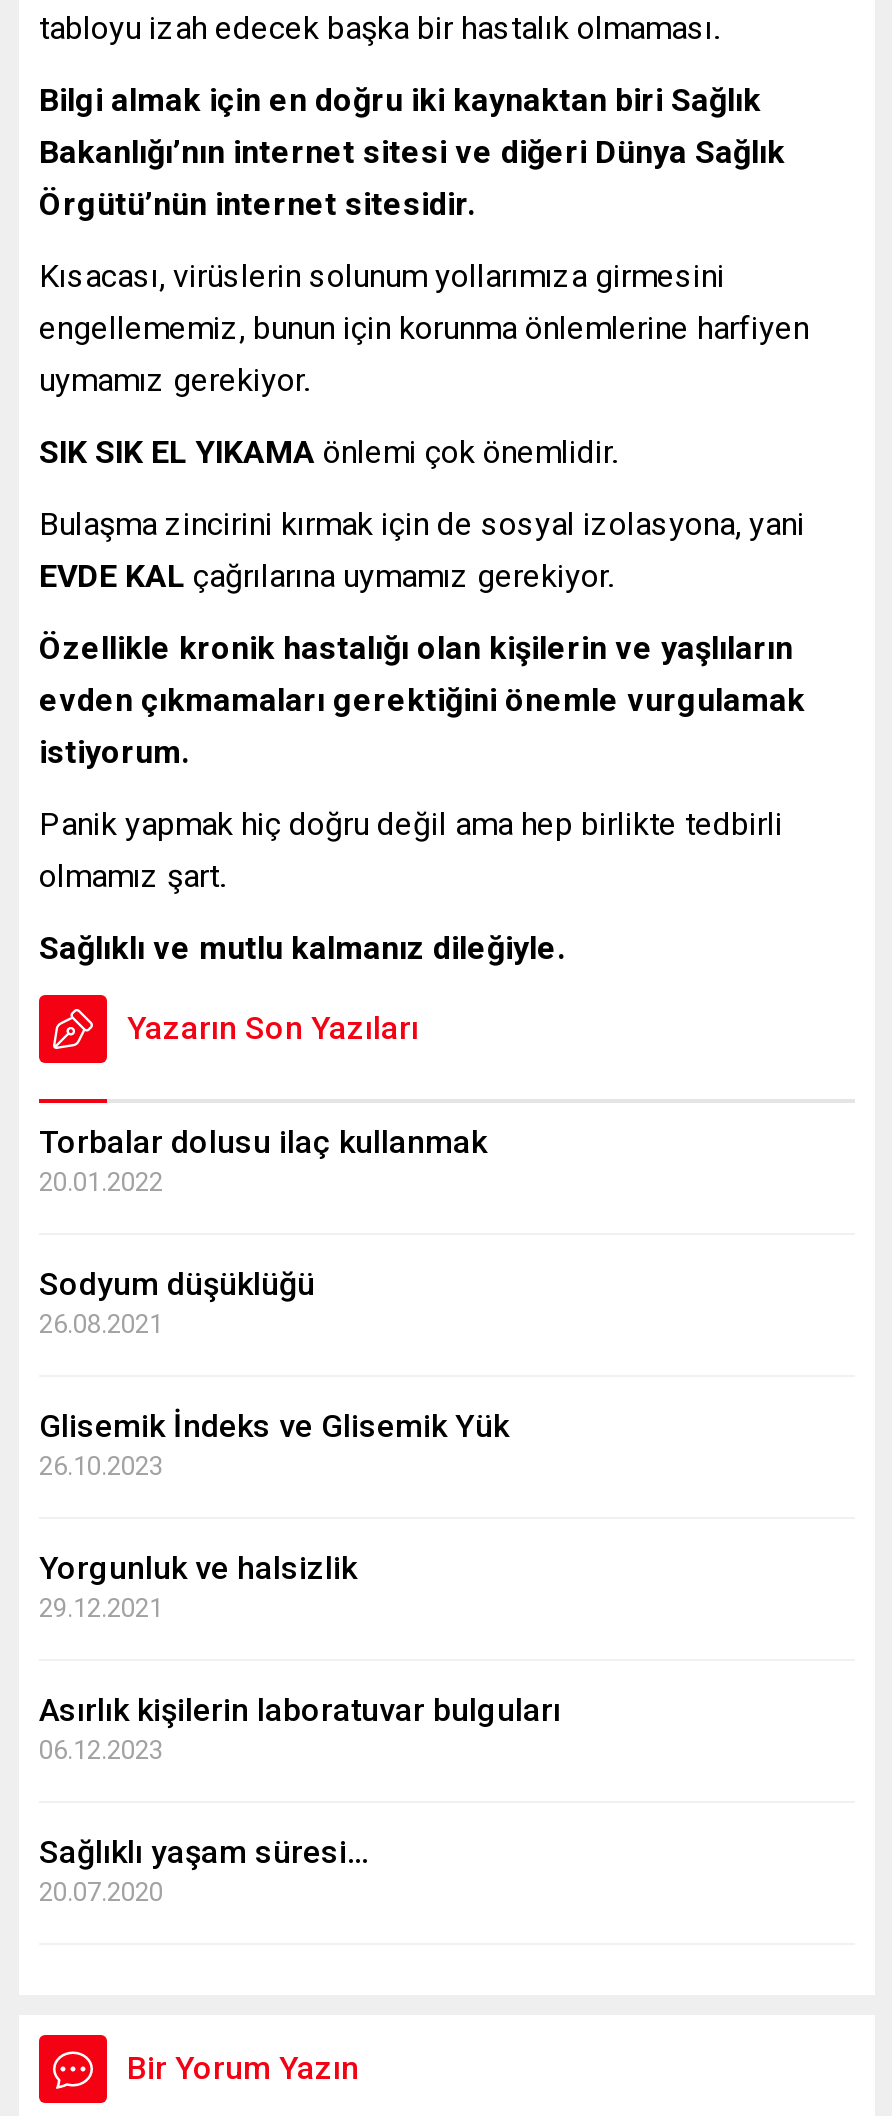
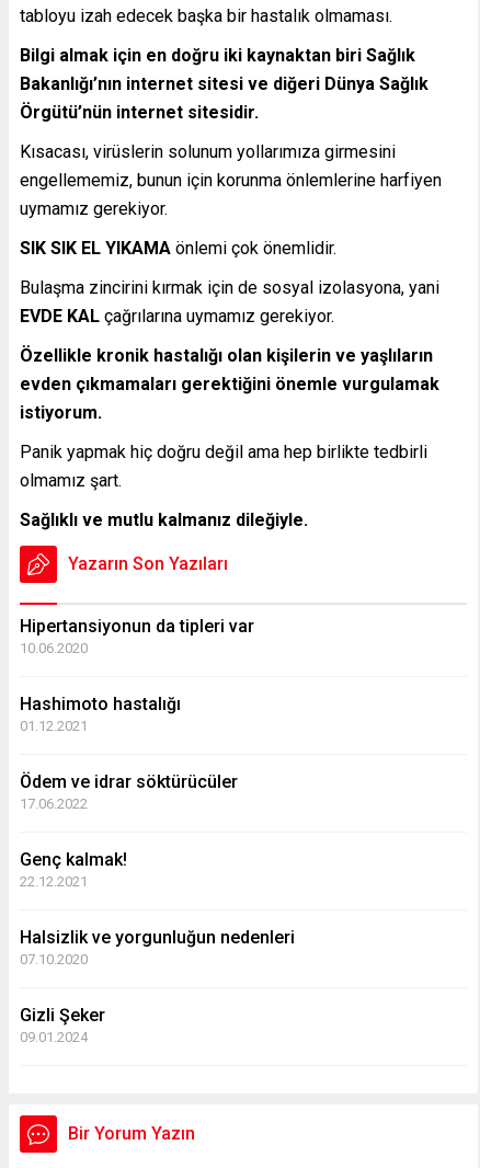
- Torbalar dolusu ilaç kullanmak
- 20.01.2022
+ Hipertansiyonun da tipleri var
+ 10.06.2020

- Sodyum düşüklüğü
- 26.08.2021
+ Hashimoto hastalığı
+ 01.12.2021

- Glisemik İndeks ve Glisemik Yük
- 26.10.2023
+ Ödem ve idrar söktürücüler
+ 17.06.2022

- Yorgunluk ve halsizlik
- 29.12.2021
+ Genç kalmak!
+ 22.12.2021

- Asırlık kişilerin laboratuvar bulguları
- 06.12.2023
+ Halsizlik ve yorgunluğun nedenleri
+ 07.10.2020

- Sağlıklı yaşam süresi…
- 20.07.2020
+ Gizli Şeker
+ 09.01.2024
